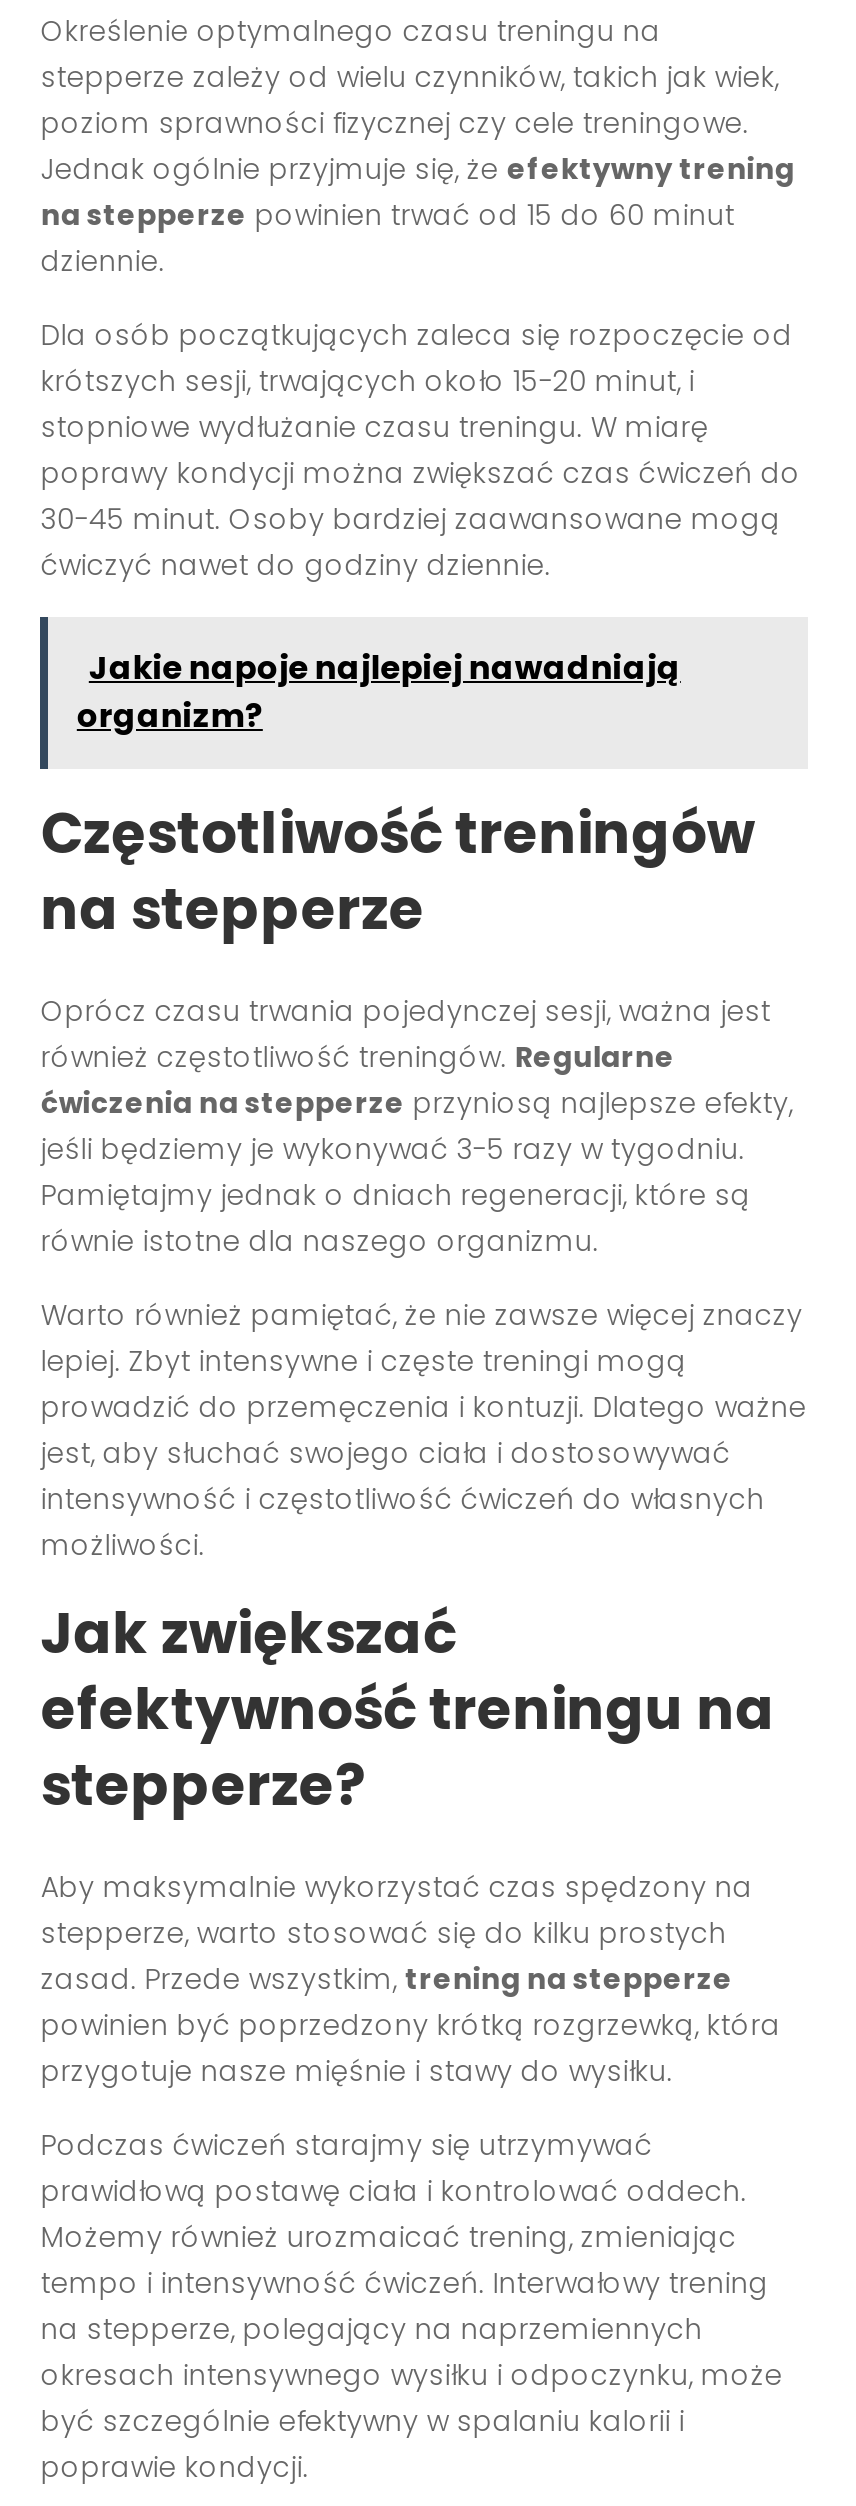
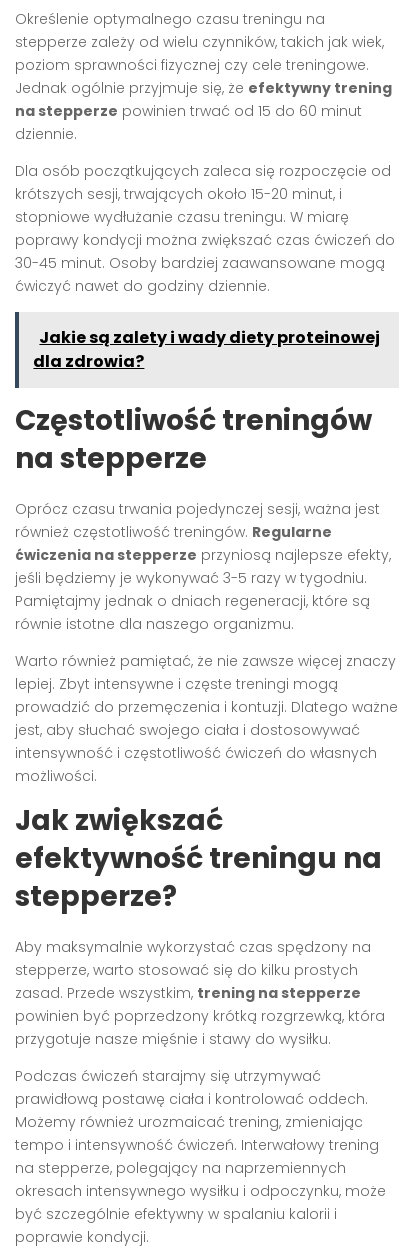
- Jakie napoje najlepiej nawadniają
- organizm?
+ Jakie są zalety i wady diety proteinowej
+ dla zdrowia?
